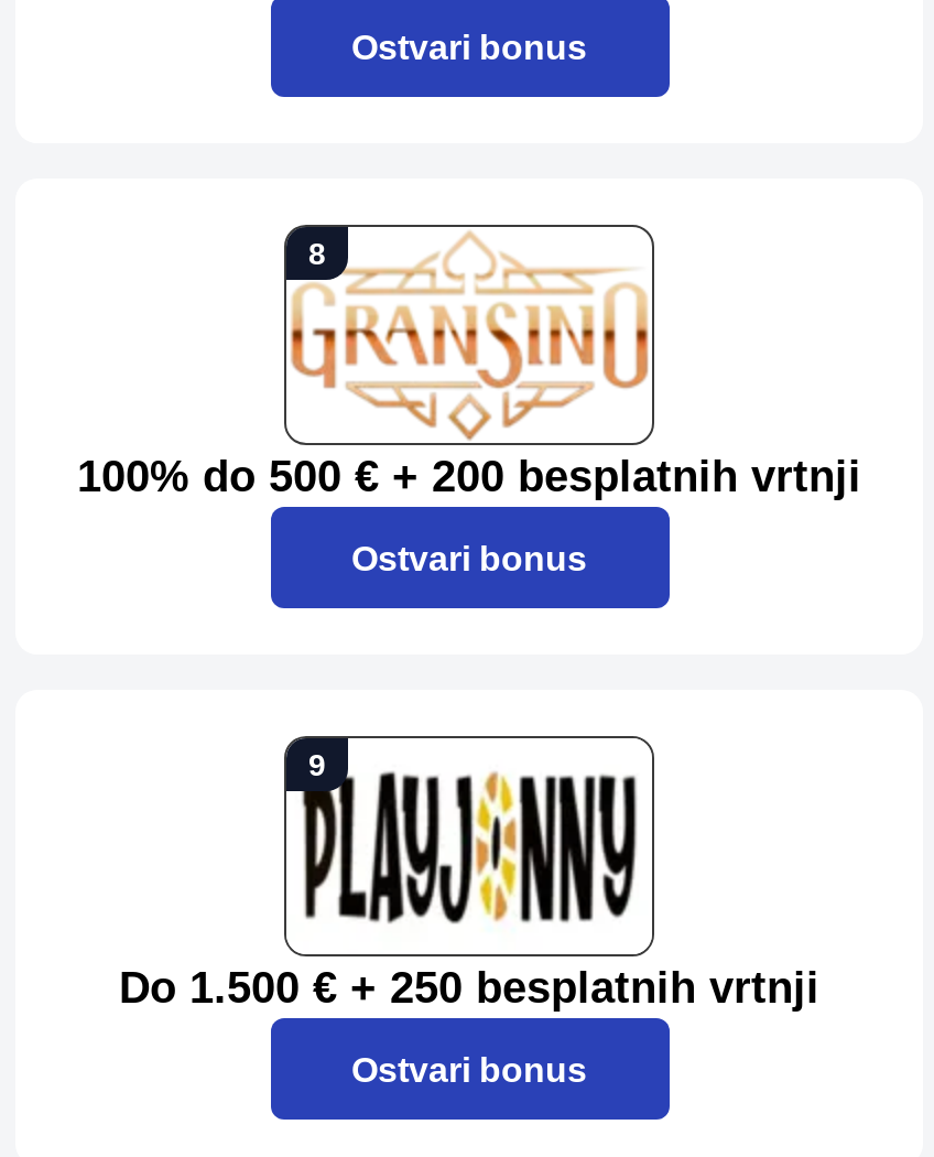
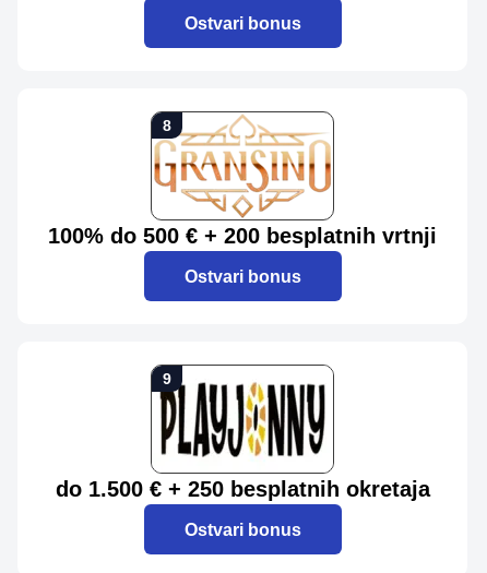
- Do 1.500 € + 250 besplatnih vrtnji
+ do 1.500 € + 250 besplatnih okretaja
